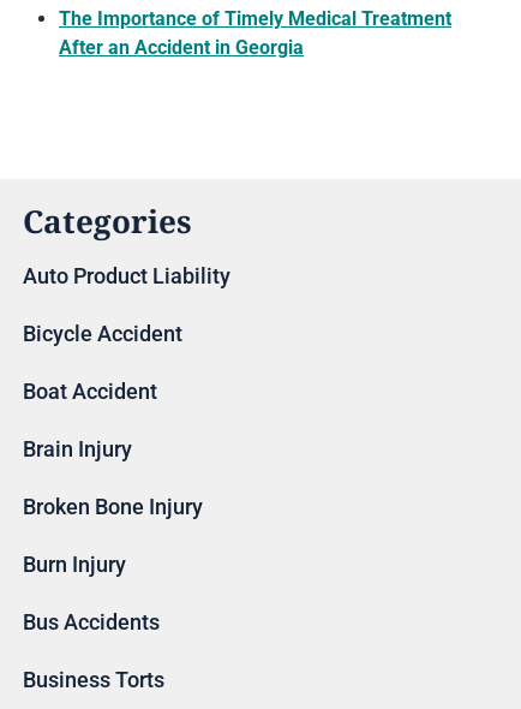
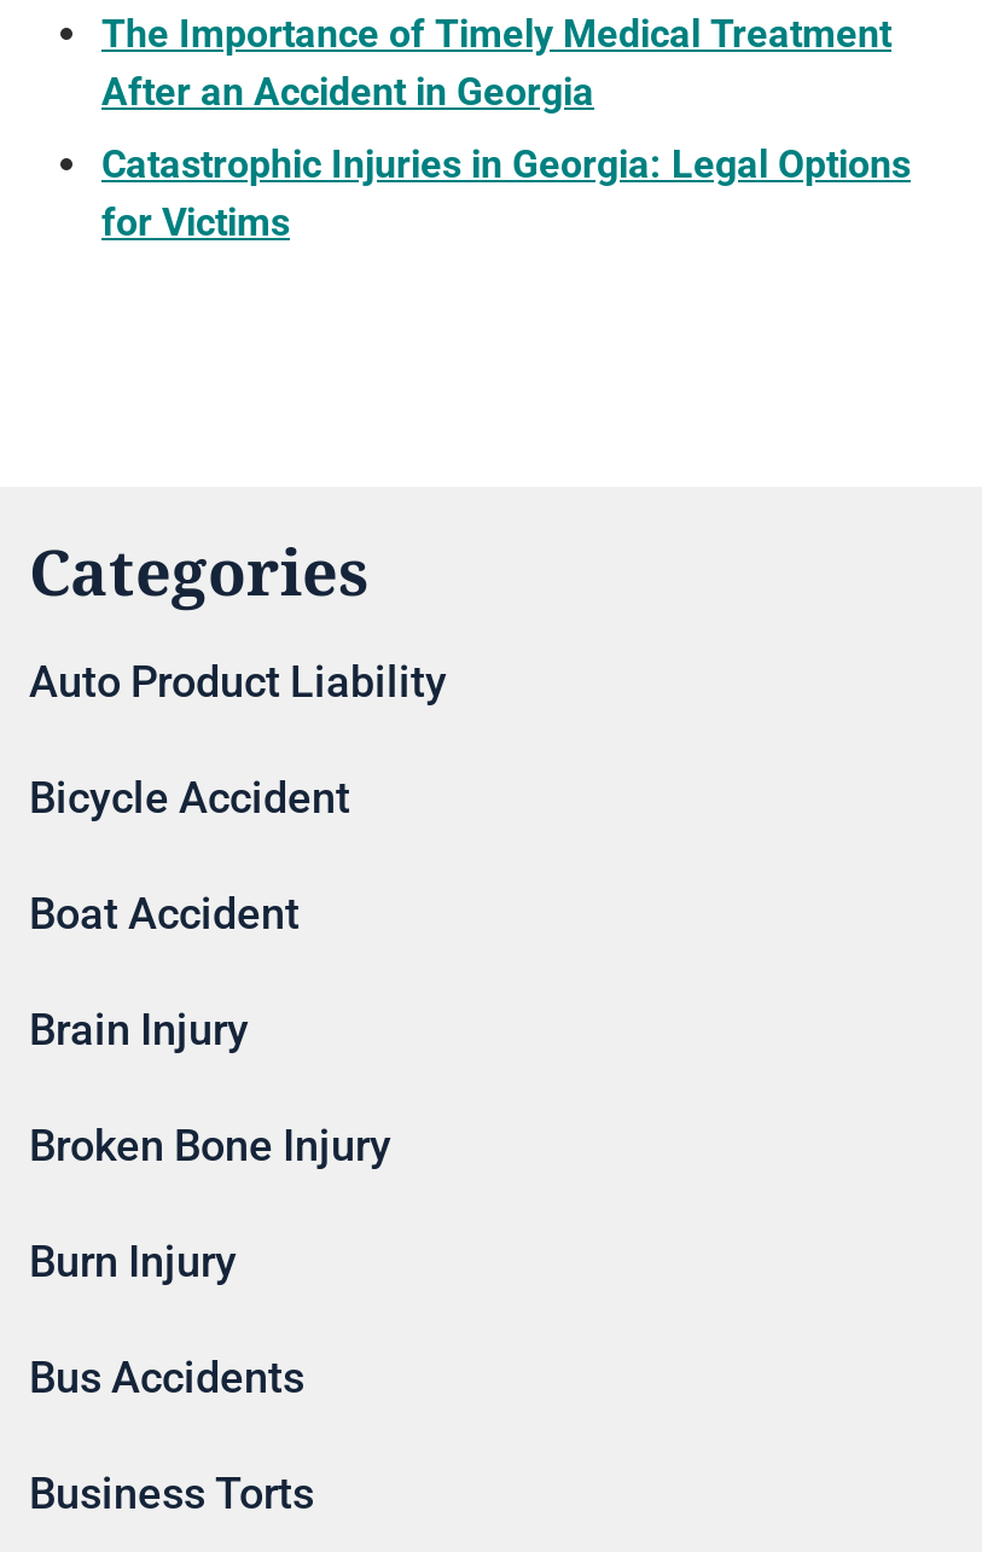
+ Catastrophic Injuries in Georgia: Legal Options
+ for Victims
